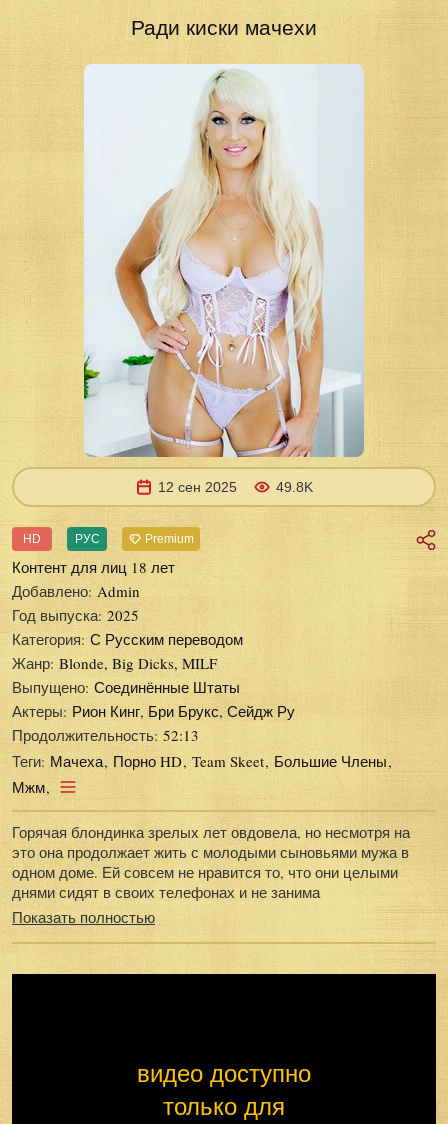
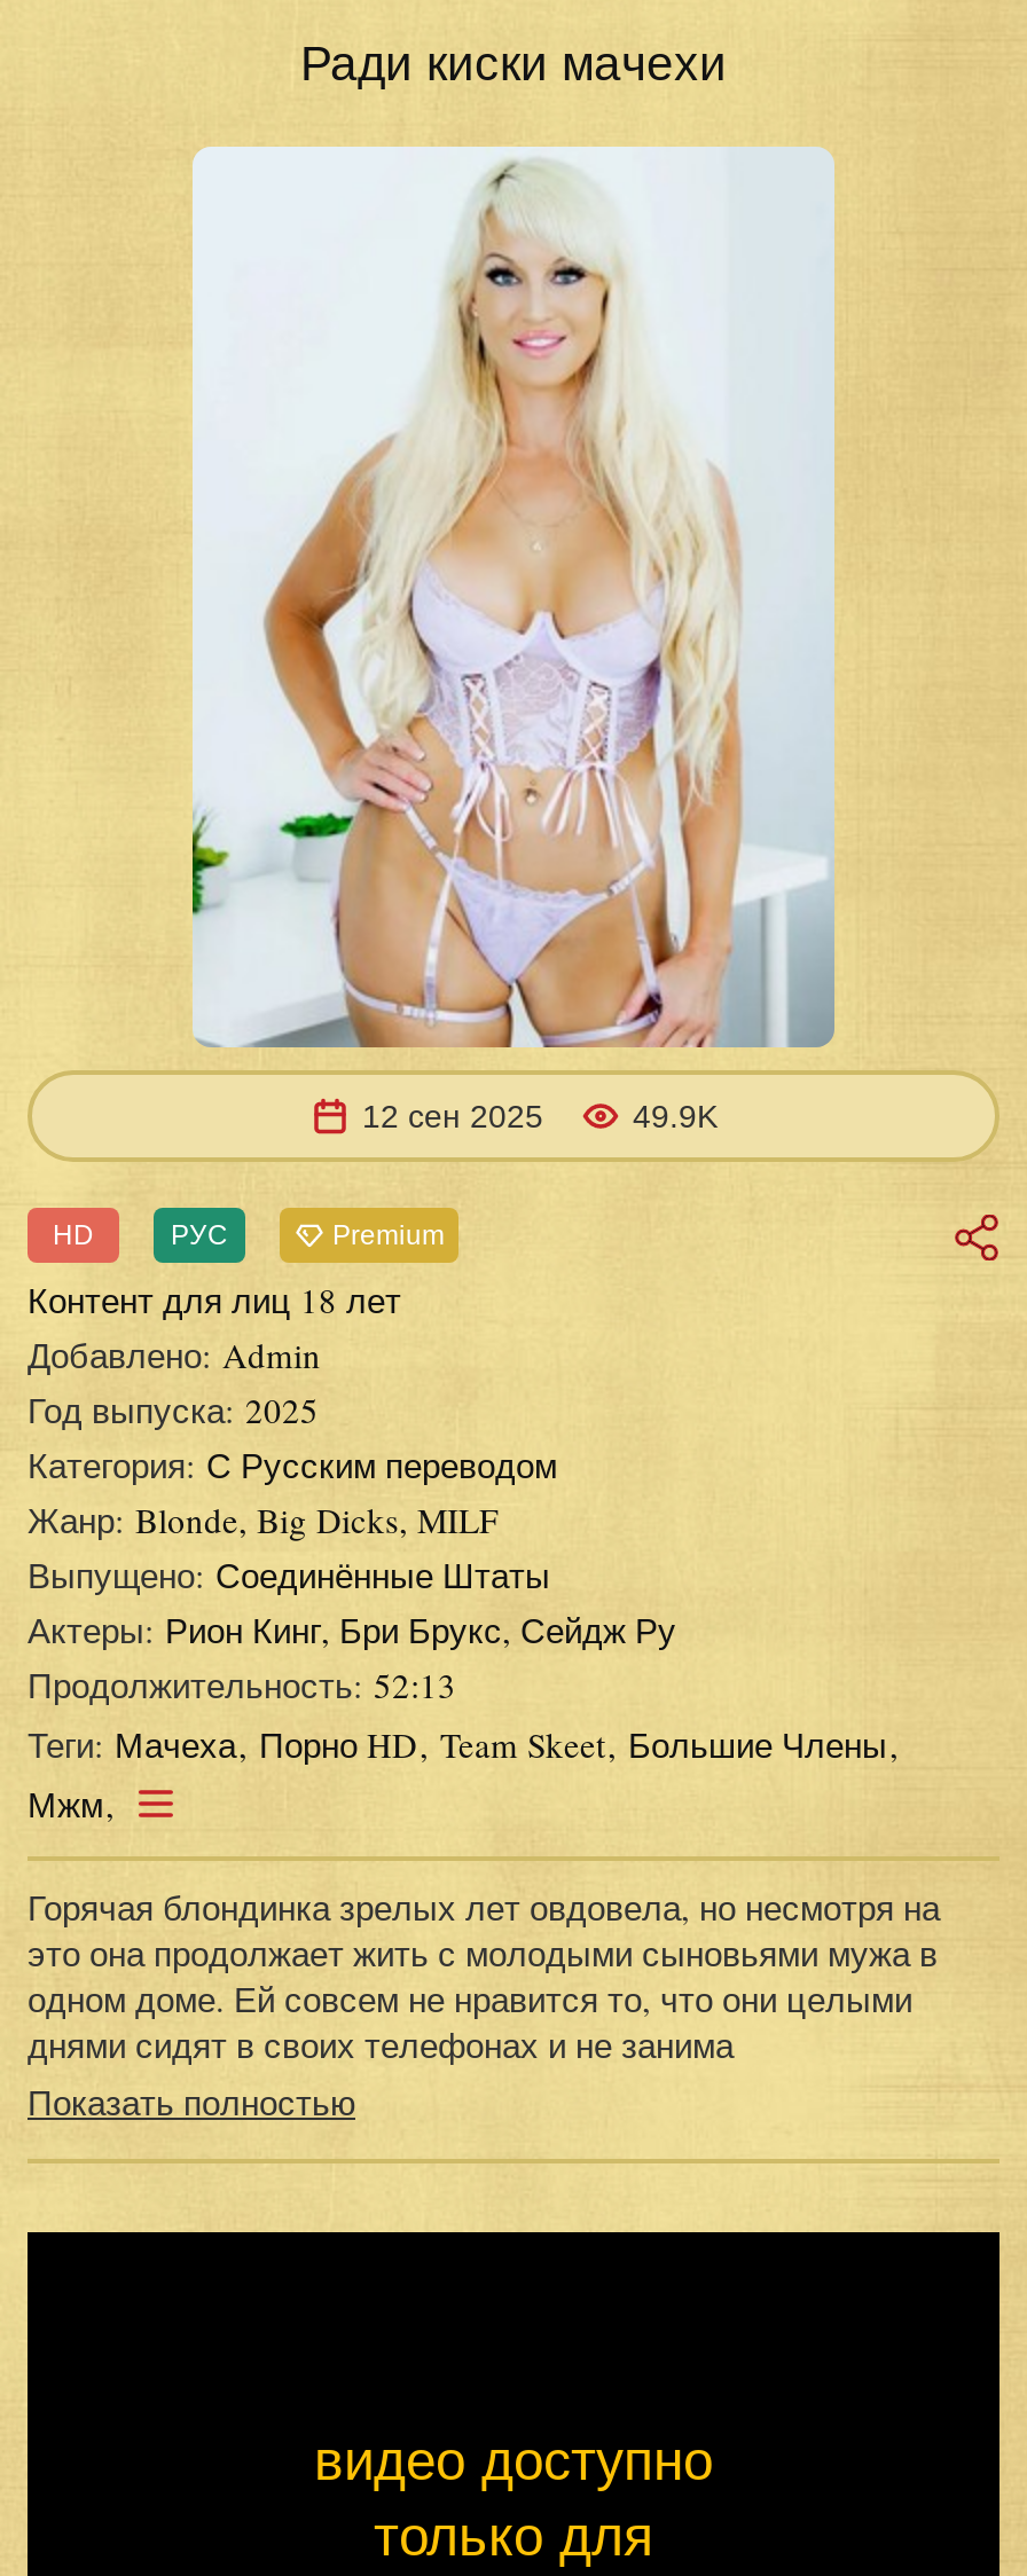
- 12 сен 2025 49.8K
+ 12 сен 2025 49.9K
